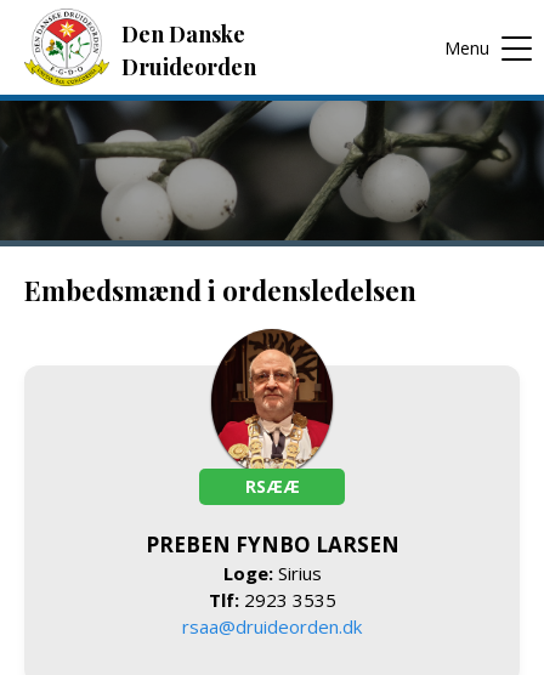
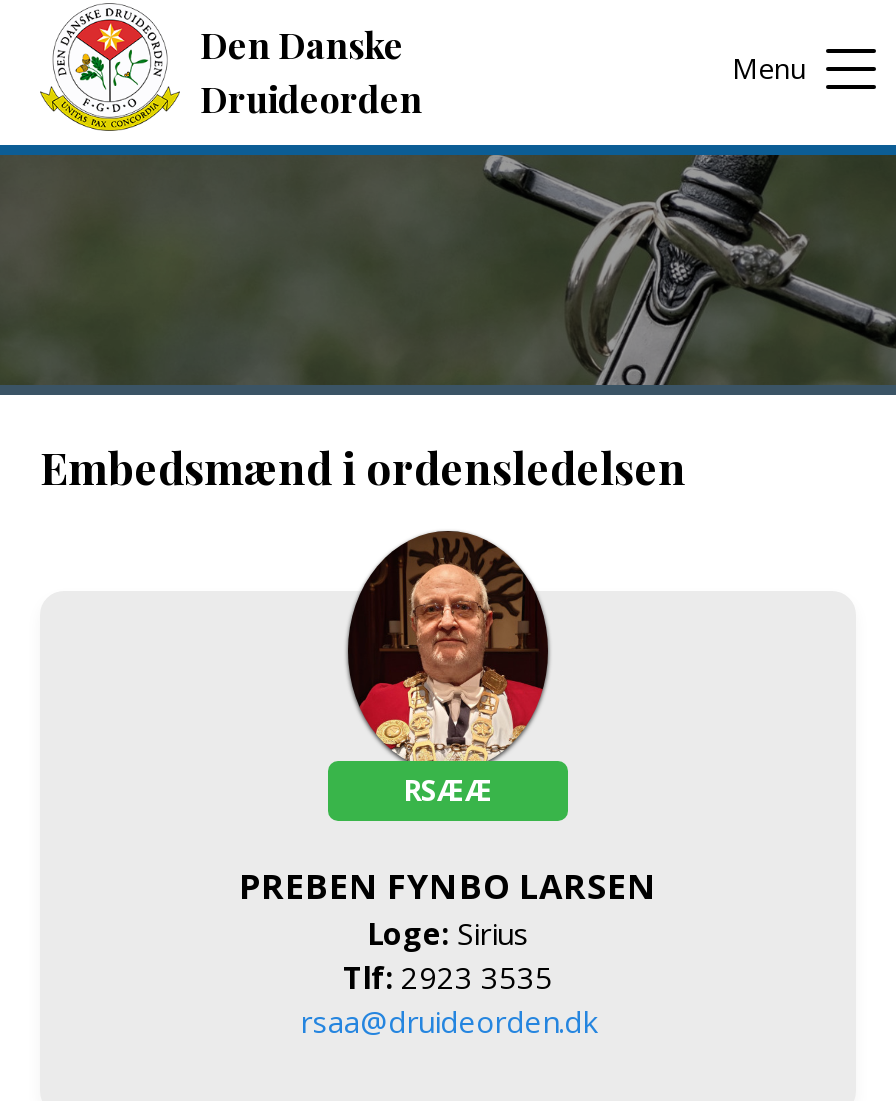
- [image]
+ [image]
